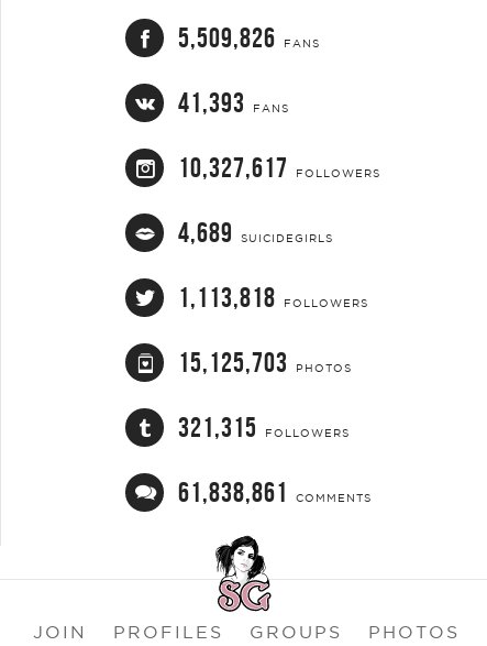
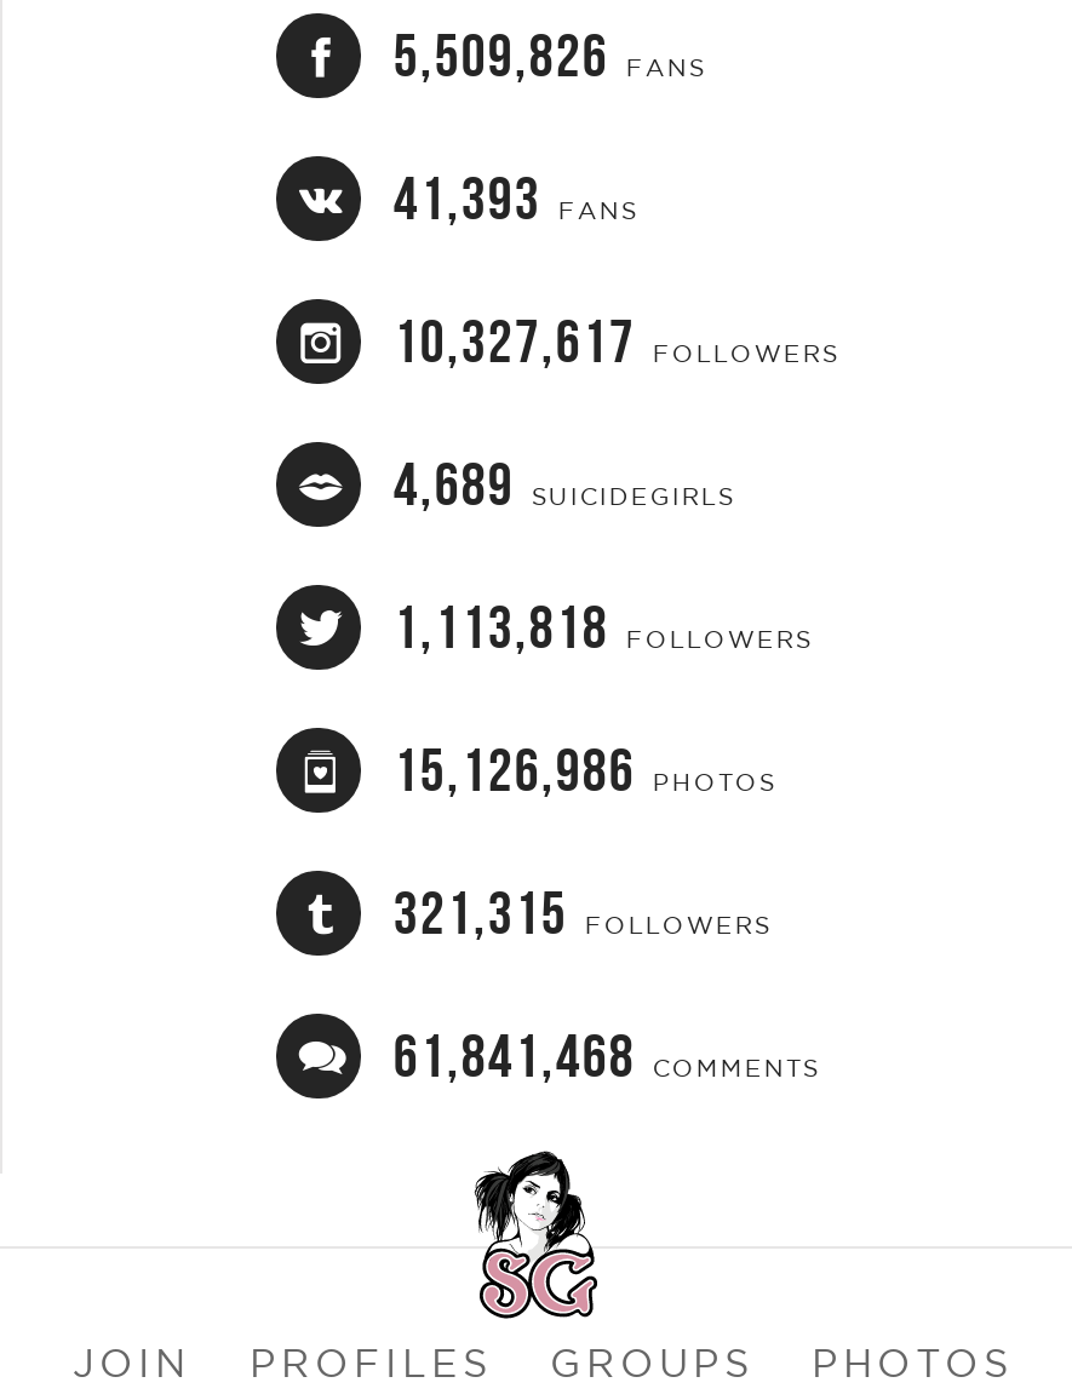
- 15,125,703 PHOTOS
+ 15,126,986 PHOTOS

- 61,838,861 COMMENTS
+ 61,841,468 COMMENTS
